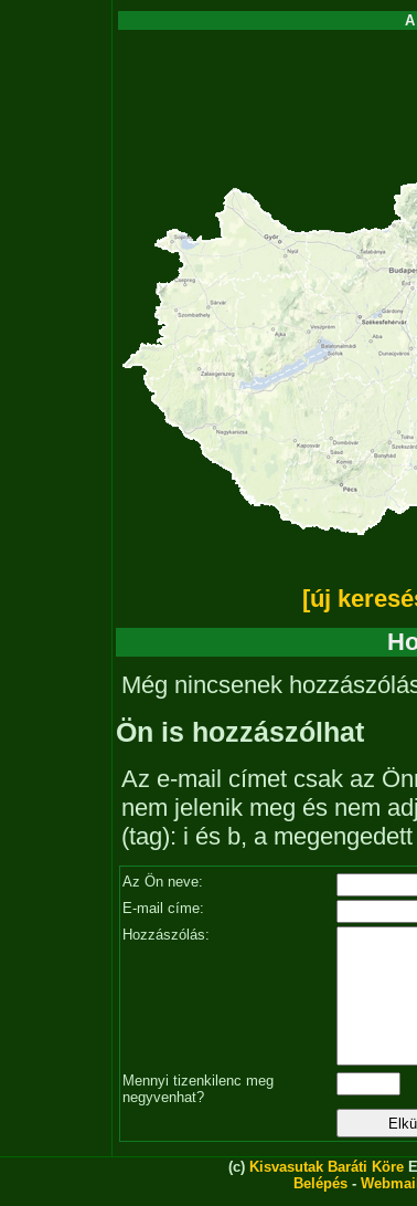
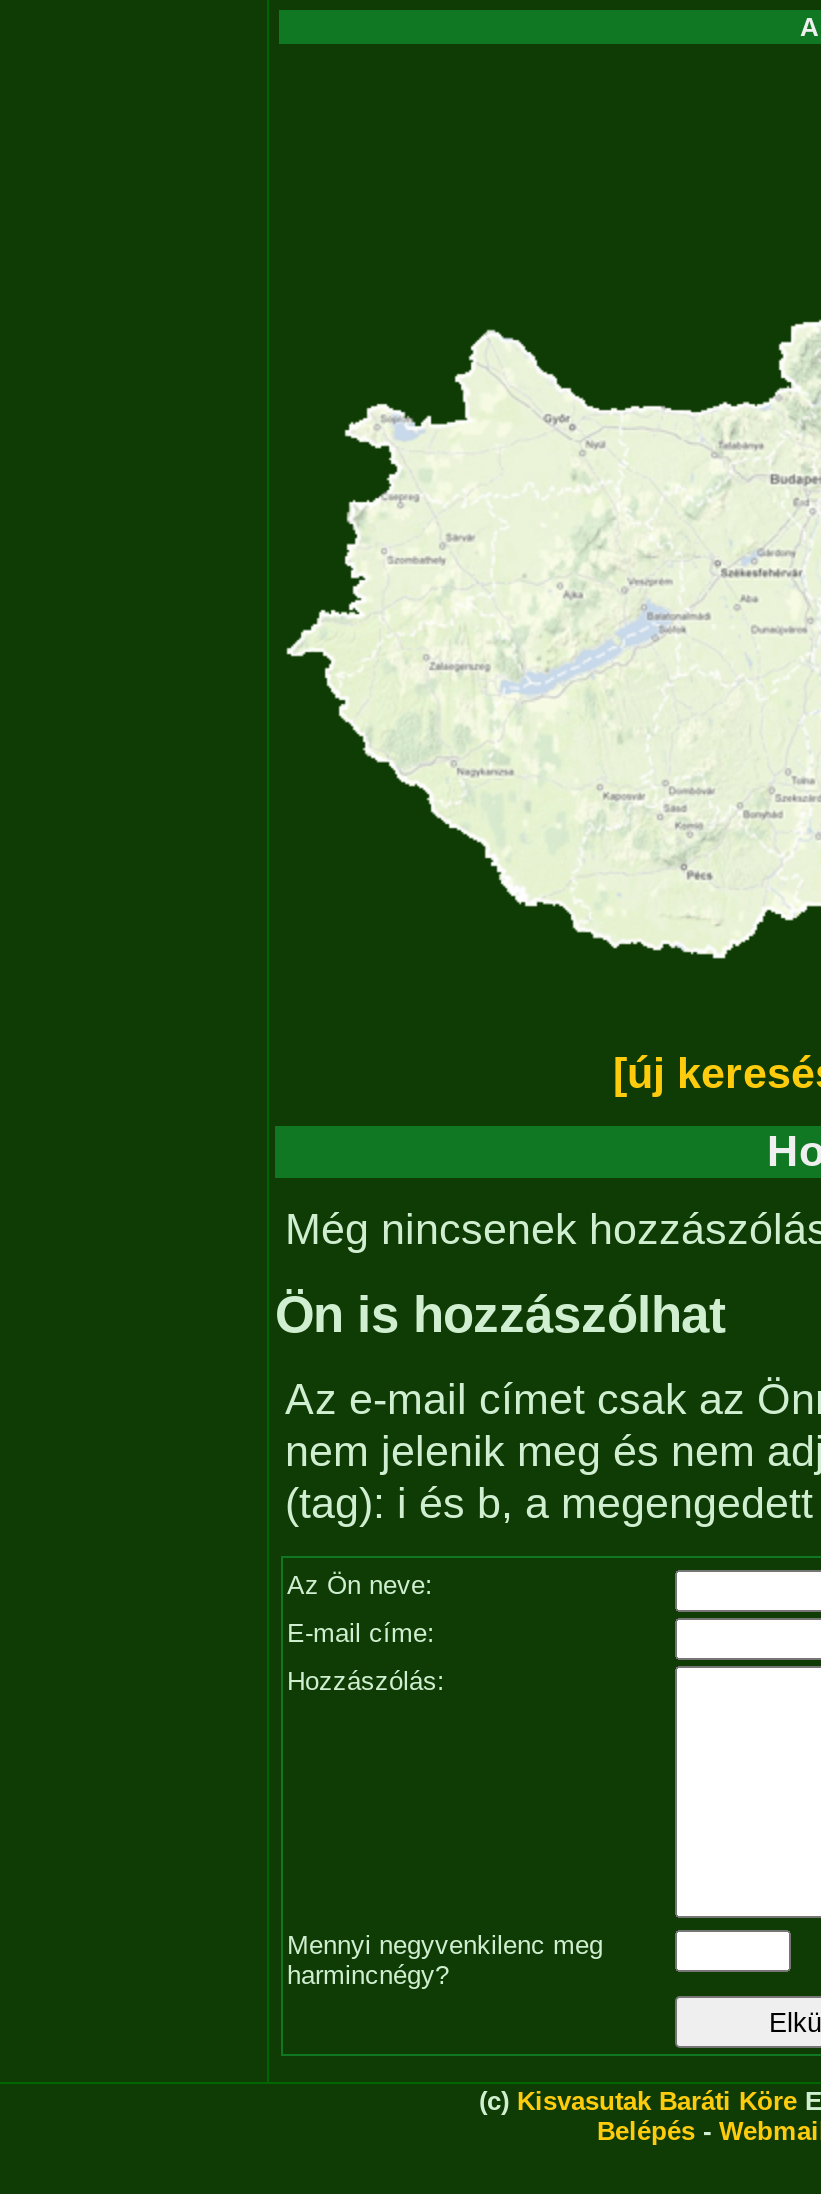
- Mennyi tizenkilenc meg
- negyvenhat?
+ Mennyi negyvenkilenc meg
+ harmincnégy?
